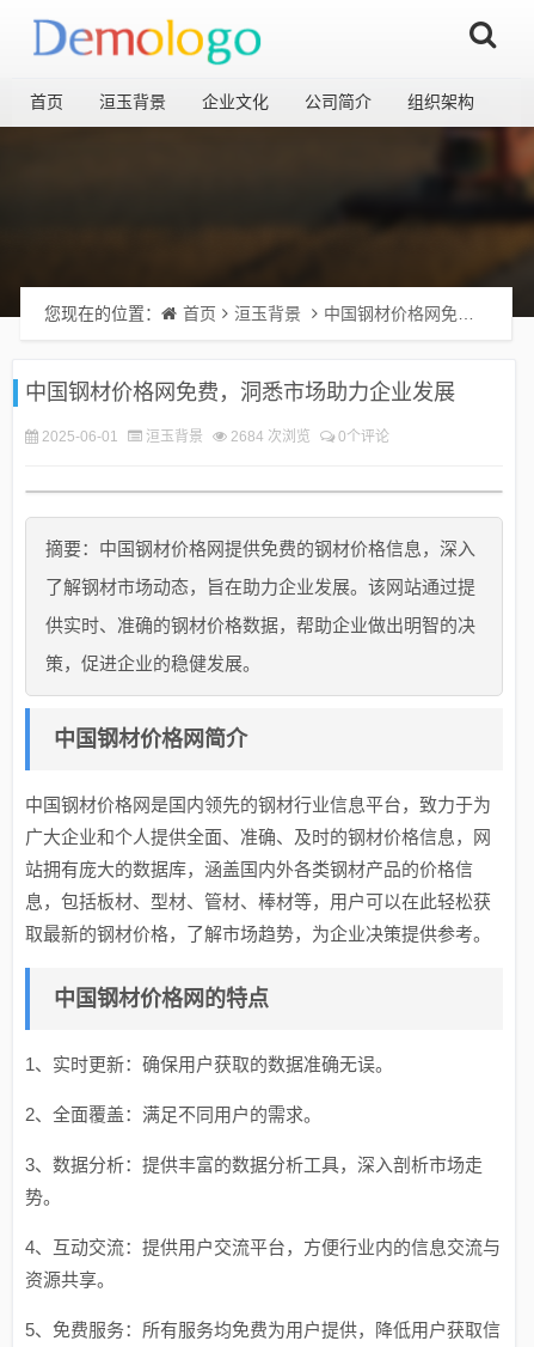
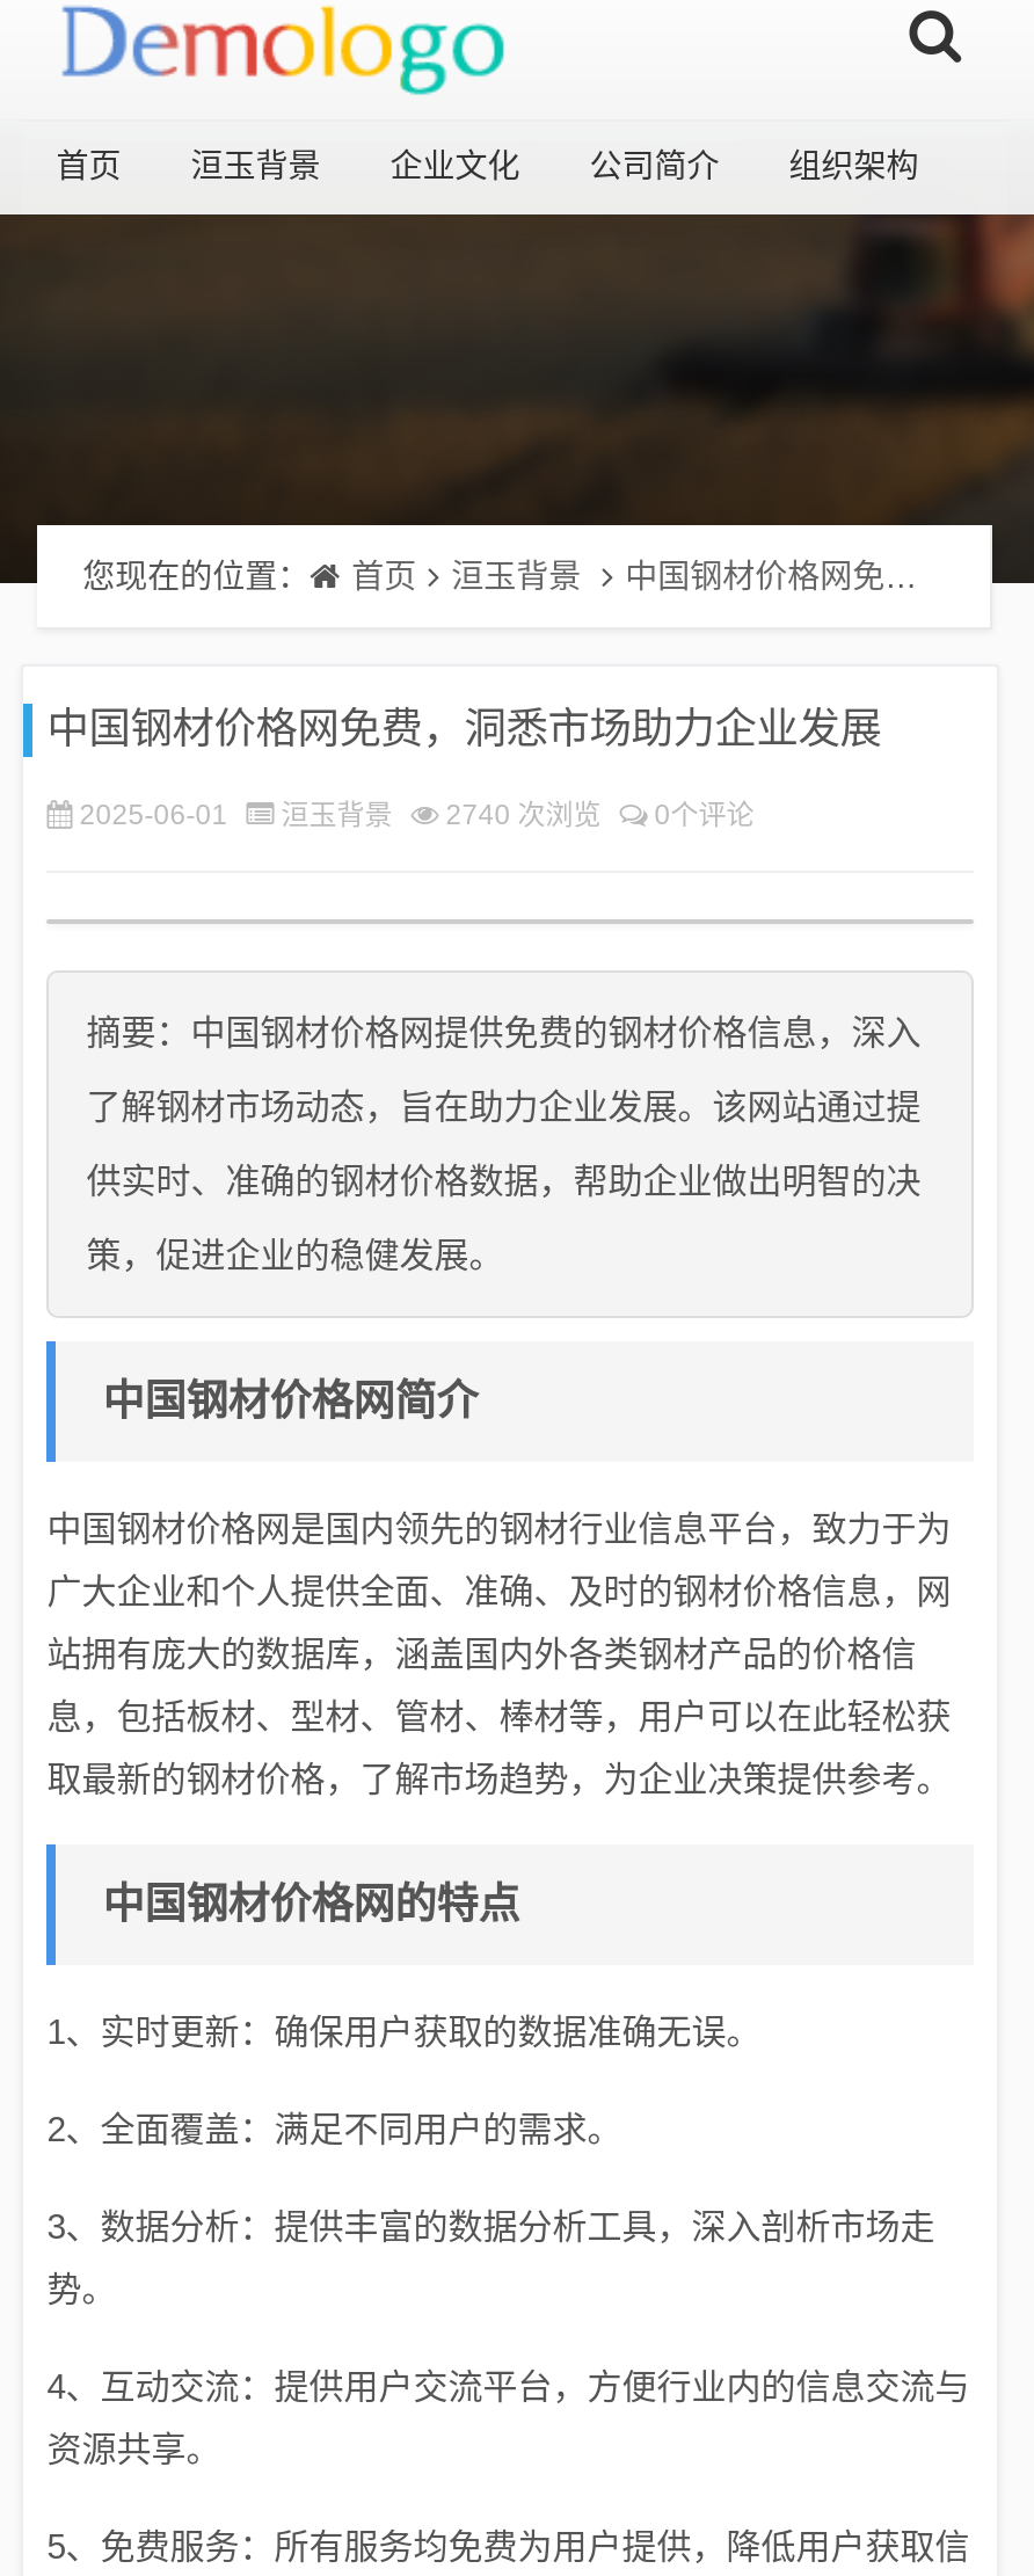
- 2025-06-01 洹玉背景 2684 次浏览 0个评论
+ 2025-06-01 洹玉背景 2740 次浏览 0个评论
